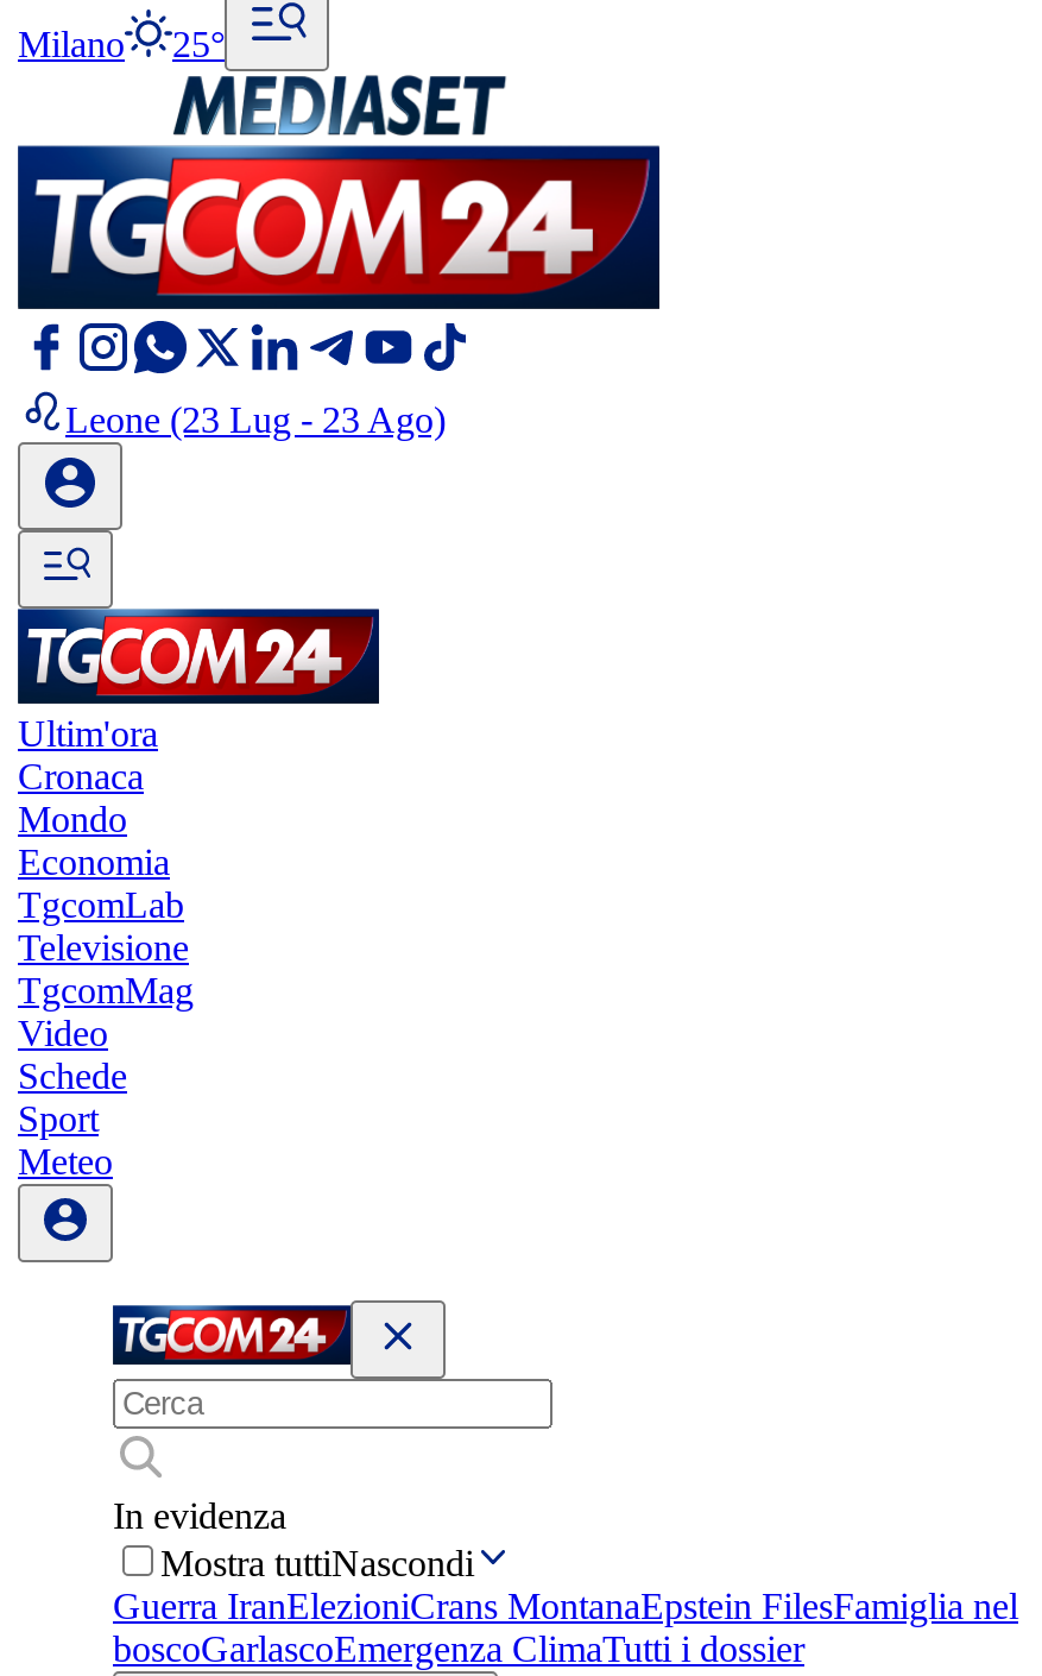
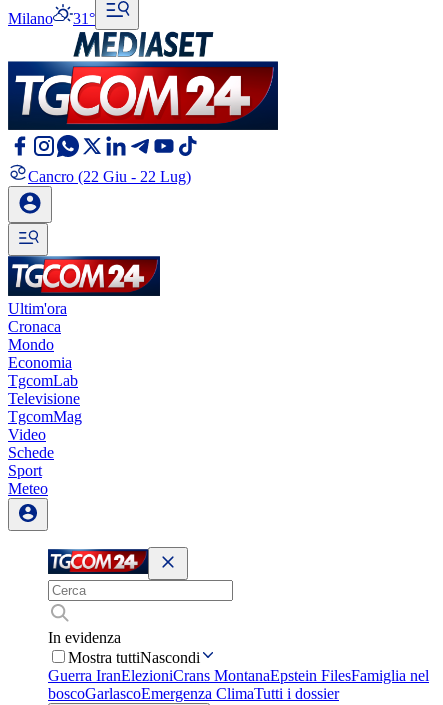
- Milano 25°
+ Milano 31°

- Leone (23 Lug - 23 Ago)
+ Cancro (22 Giu - 22 Lug)
